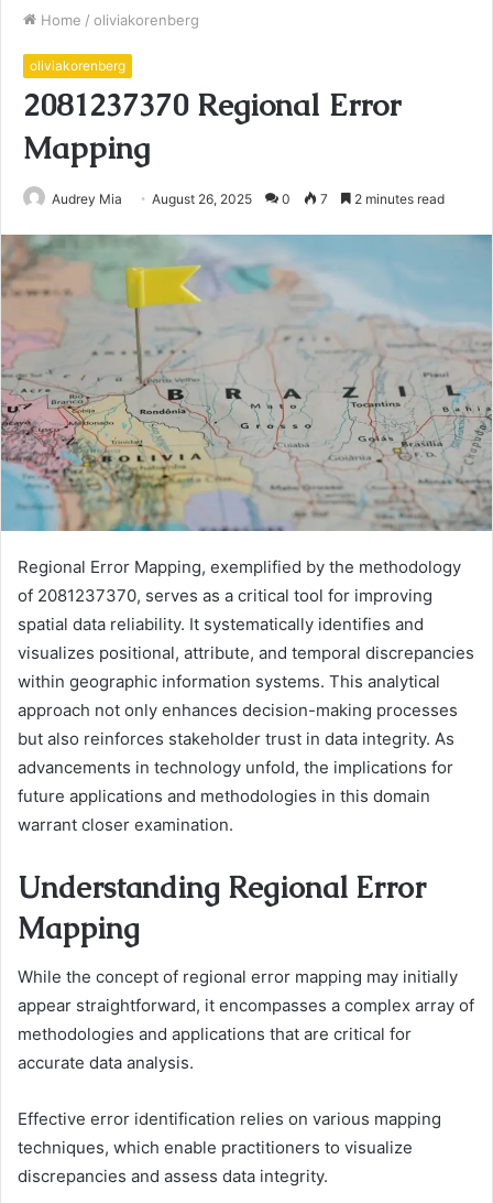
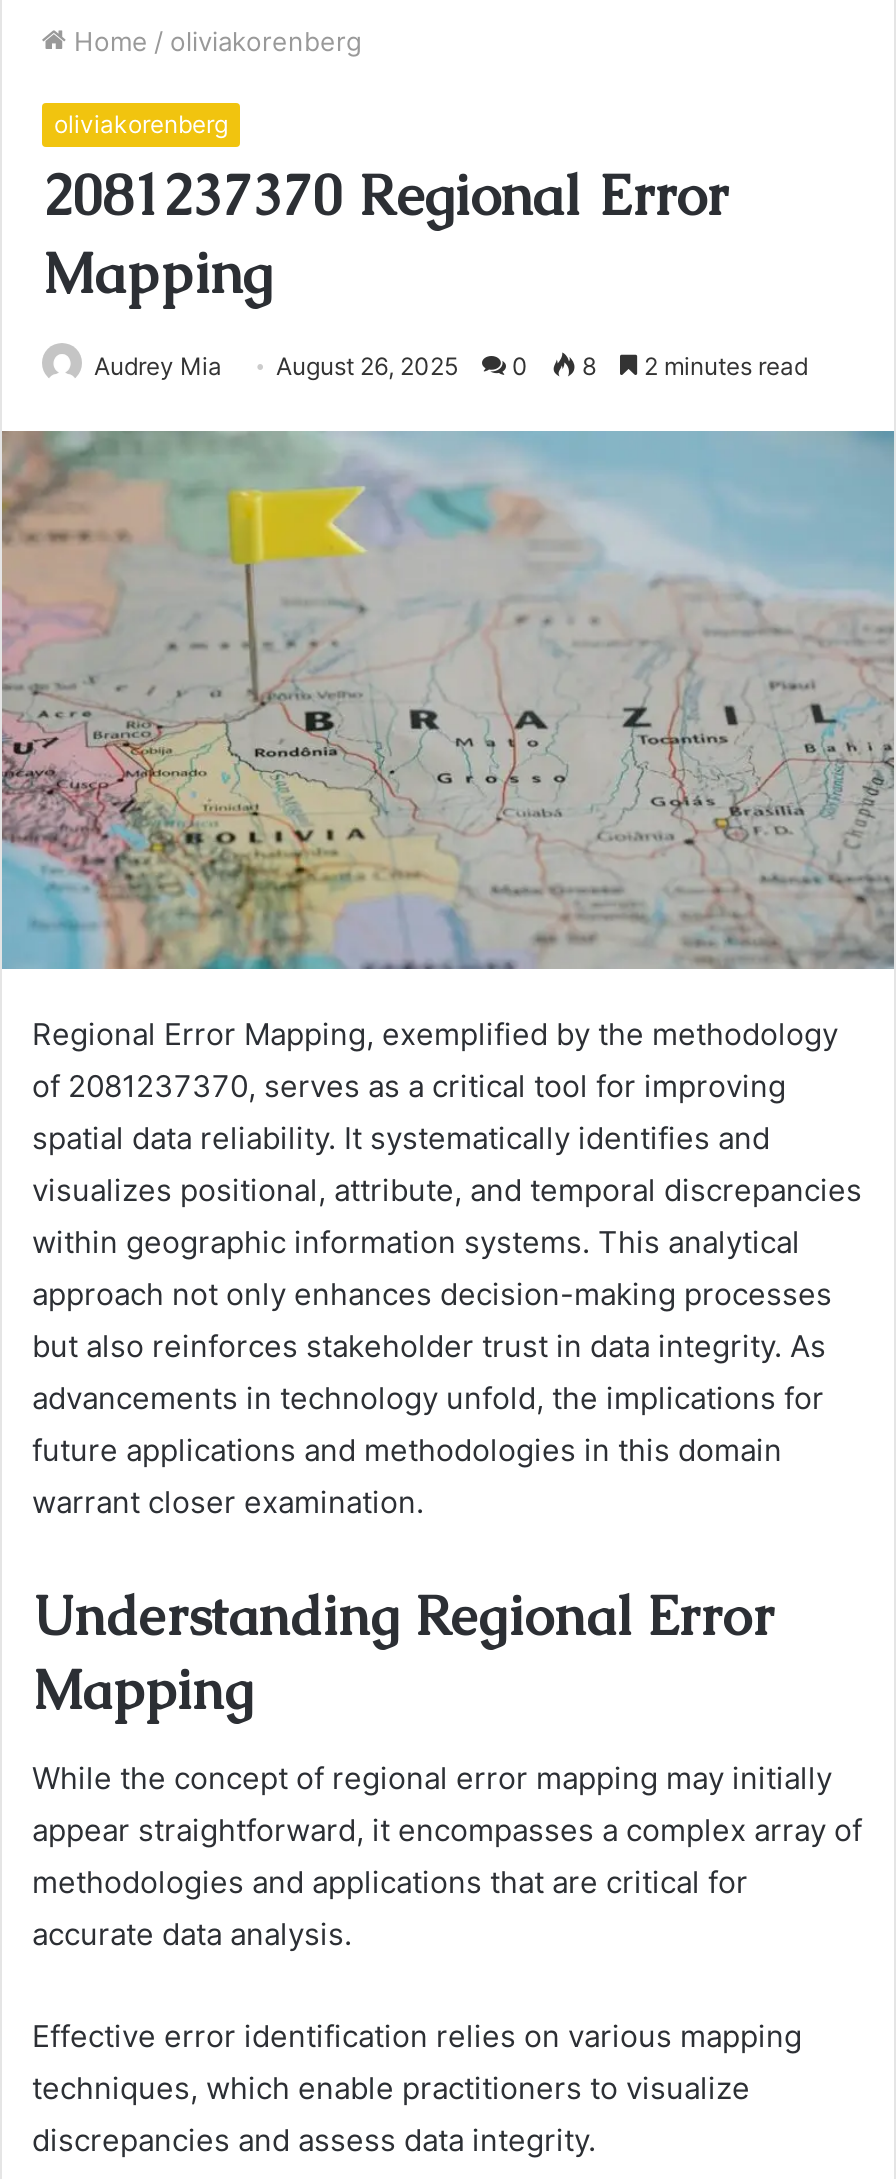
- Audrey Mia August 26, 2025 0 7 2 minutes read
+ Audrey Mia August 26, 2025 0 8 2 minutes read
